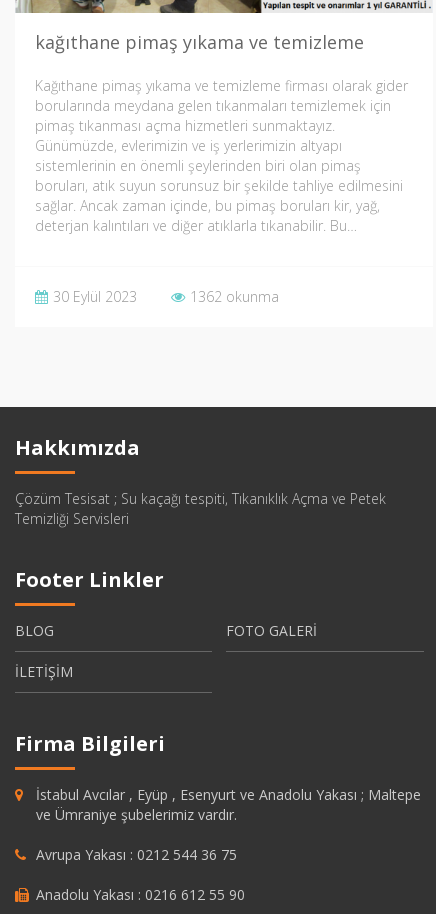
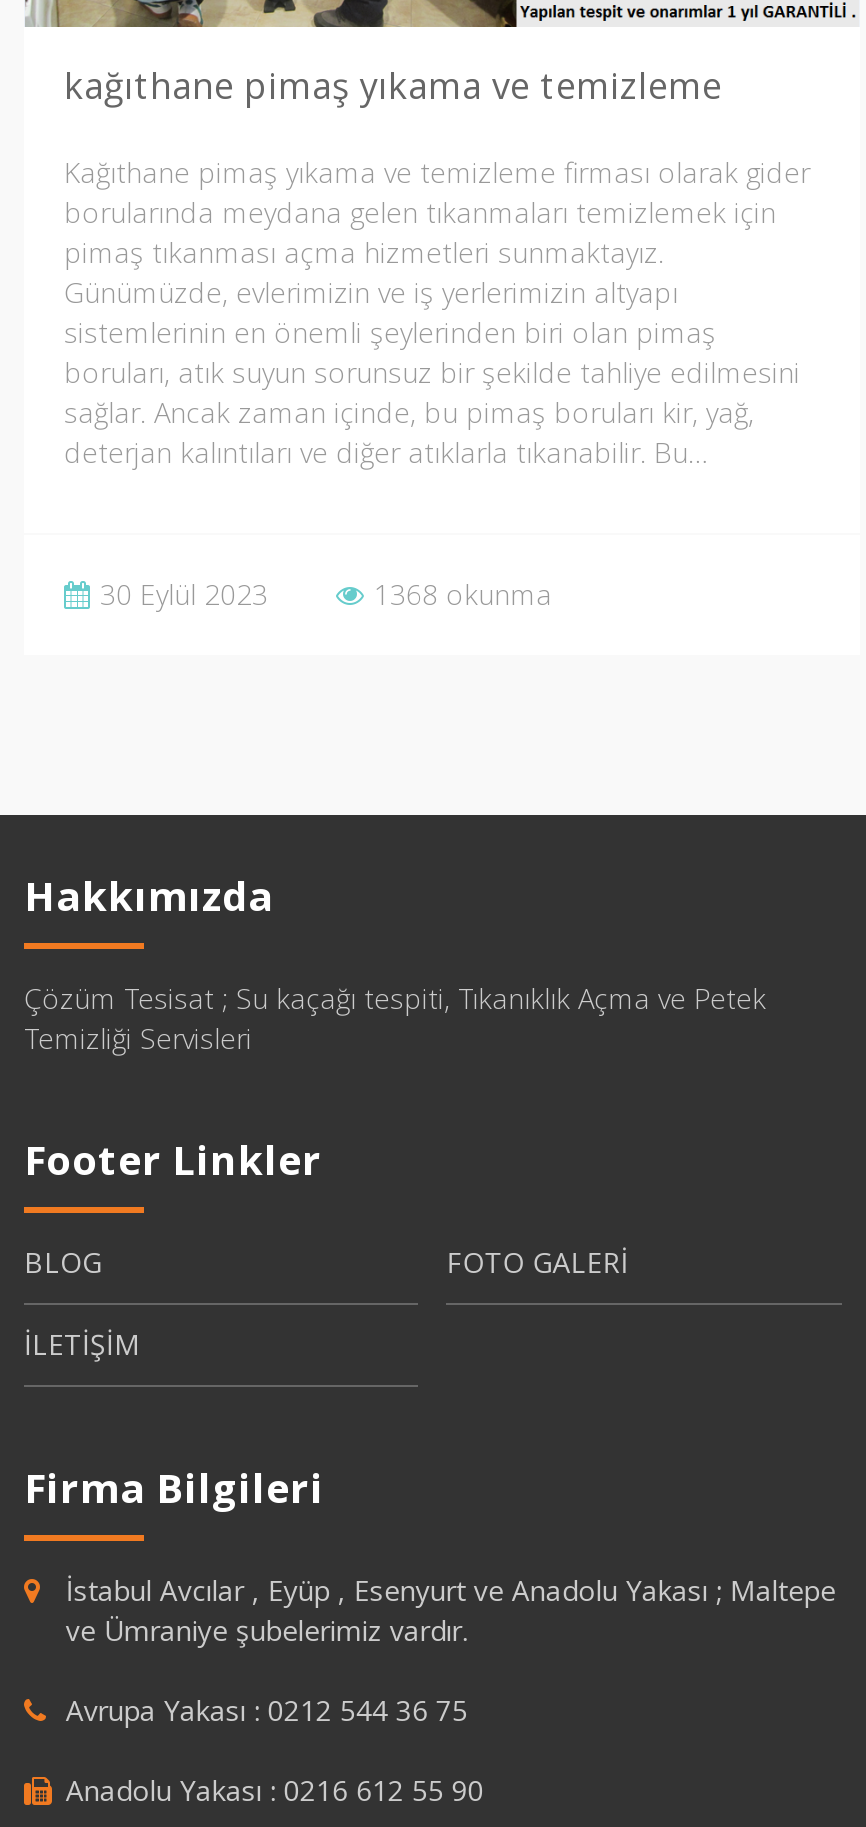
- 1362 okunma
+ 1368 okunma
